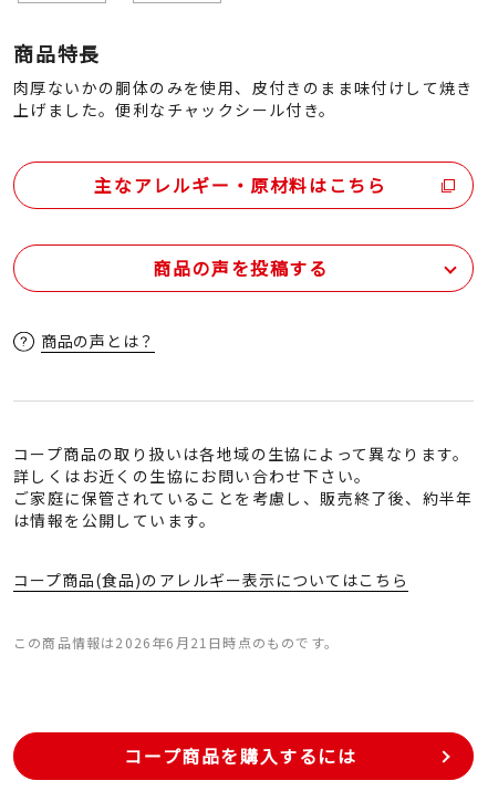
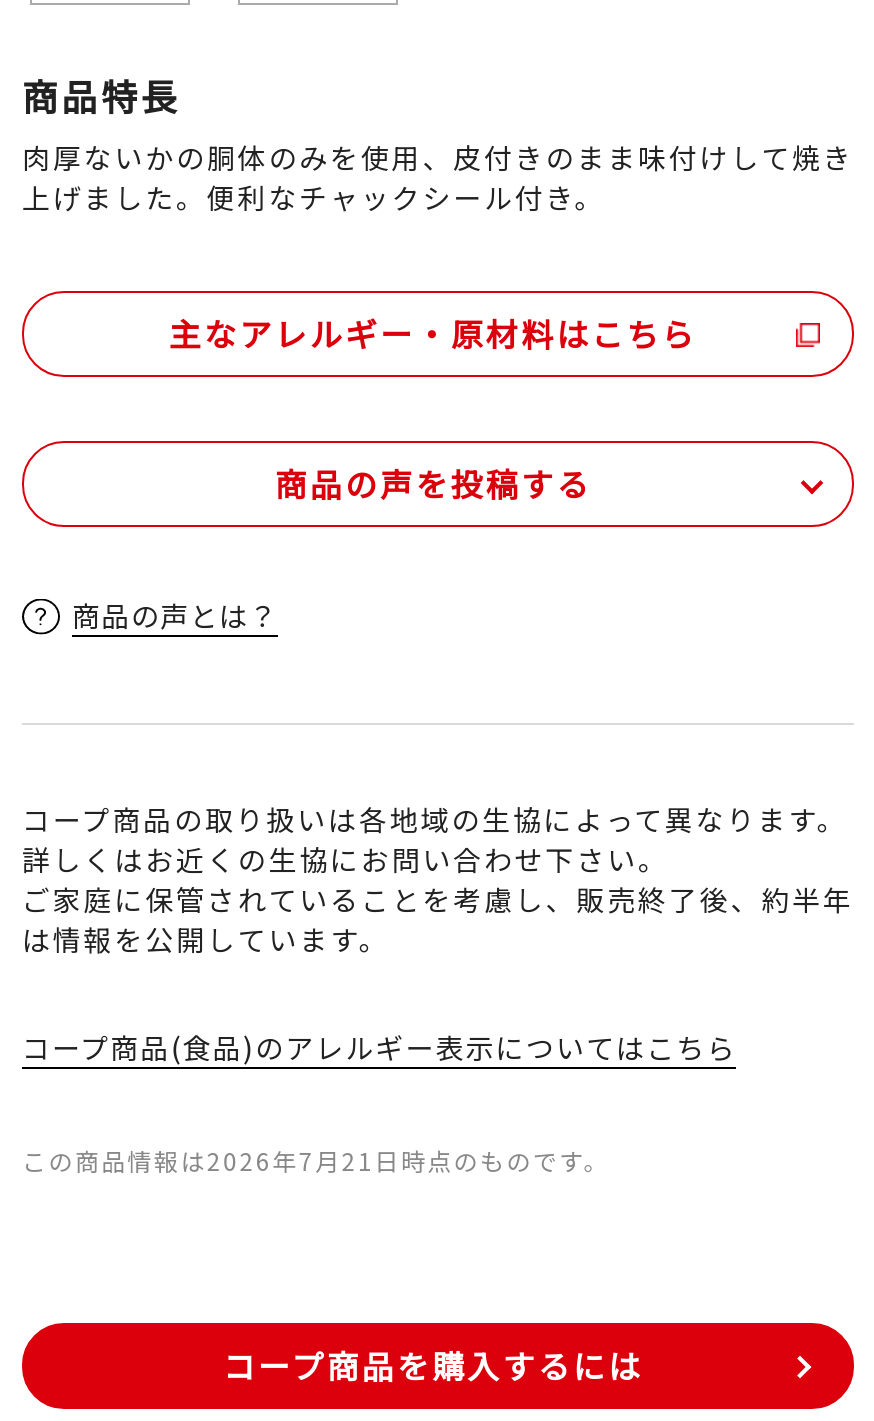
- この商品情報は2026年6月21日時点のものです。
+ この商品情報は2026年7月21日時点のものです。
